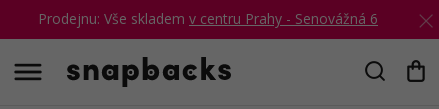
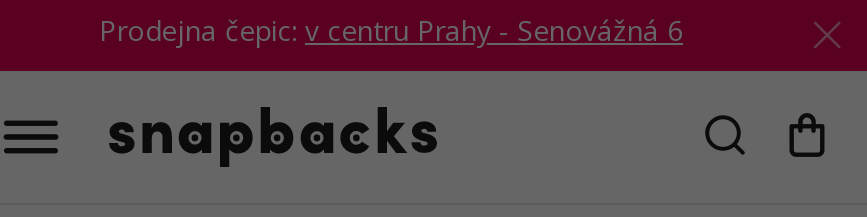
- Prodejnu: Vše skladem v centru Prahy - Senovážná 6
+ Prodejna čepic: v centru Prahy - Senovážná 6
